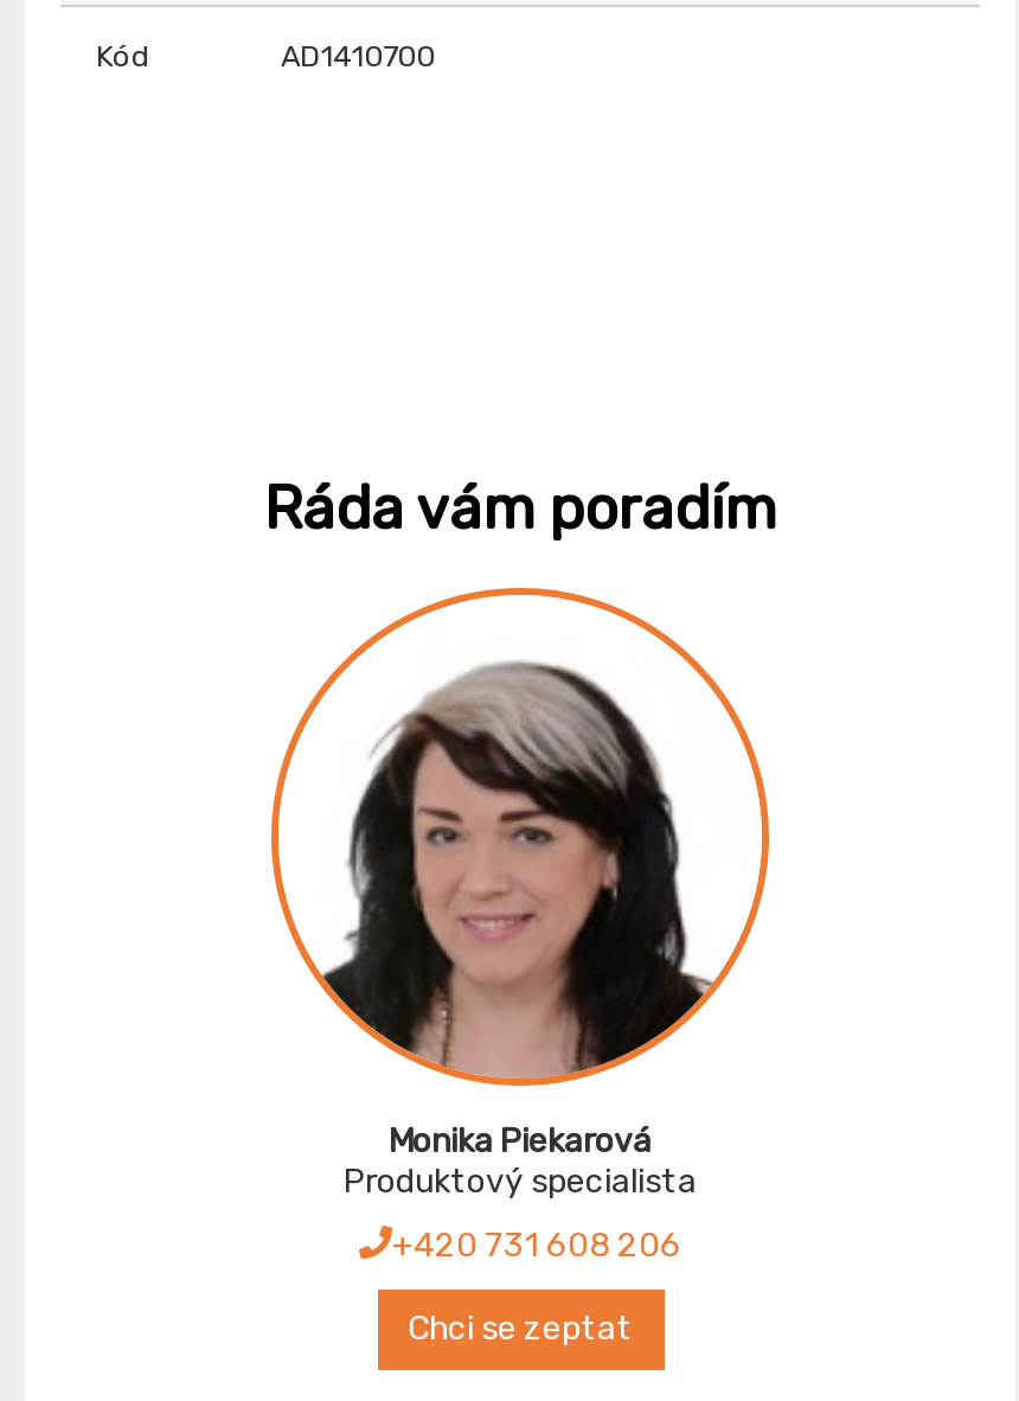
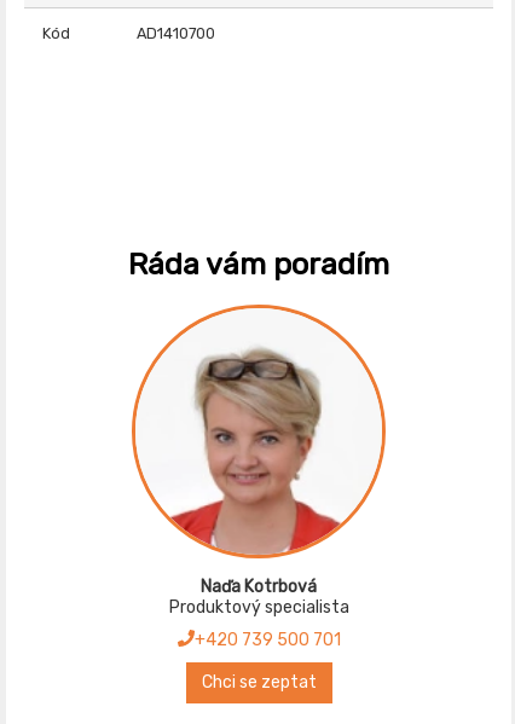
- [image]
- Monika Piekarová
+ [image]
+ Naďa Kotrbová

- +420 731 608 206
+ +420 739 500 701
